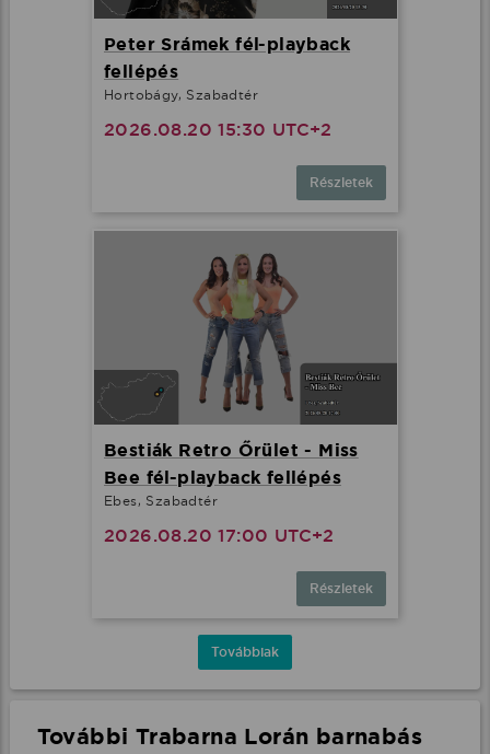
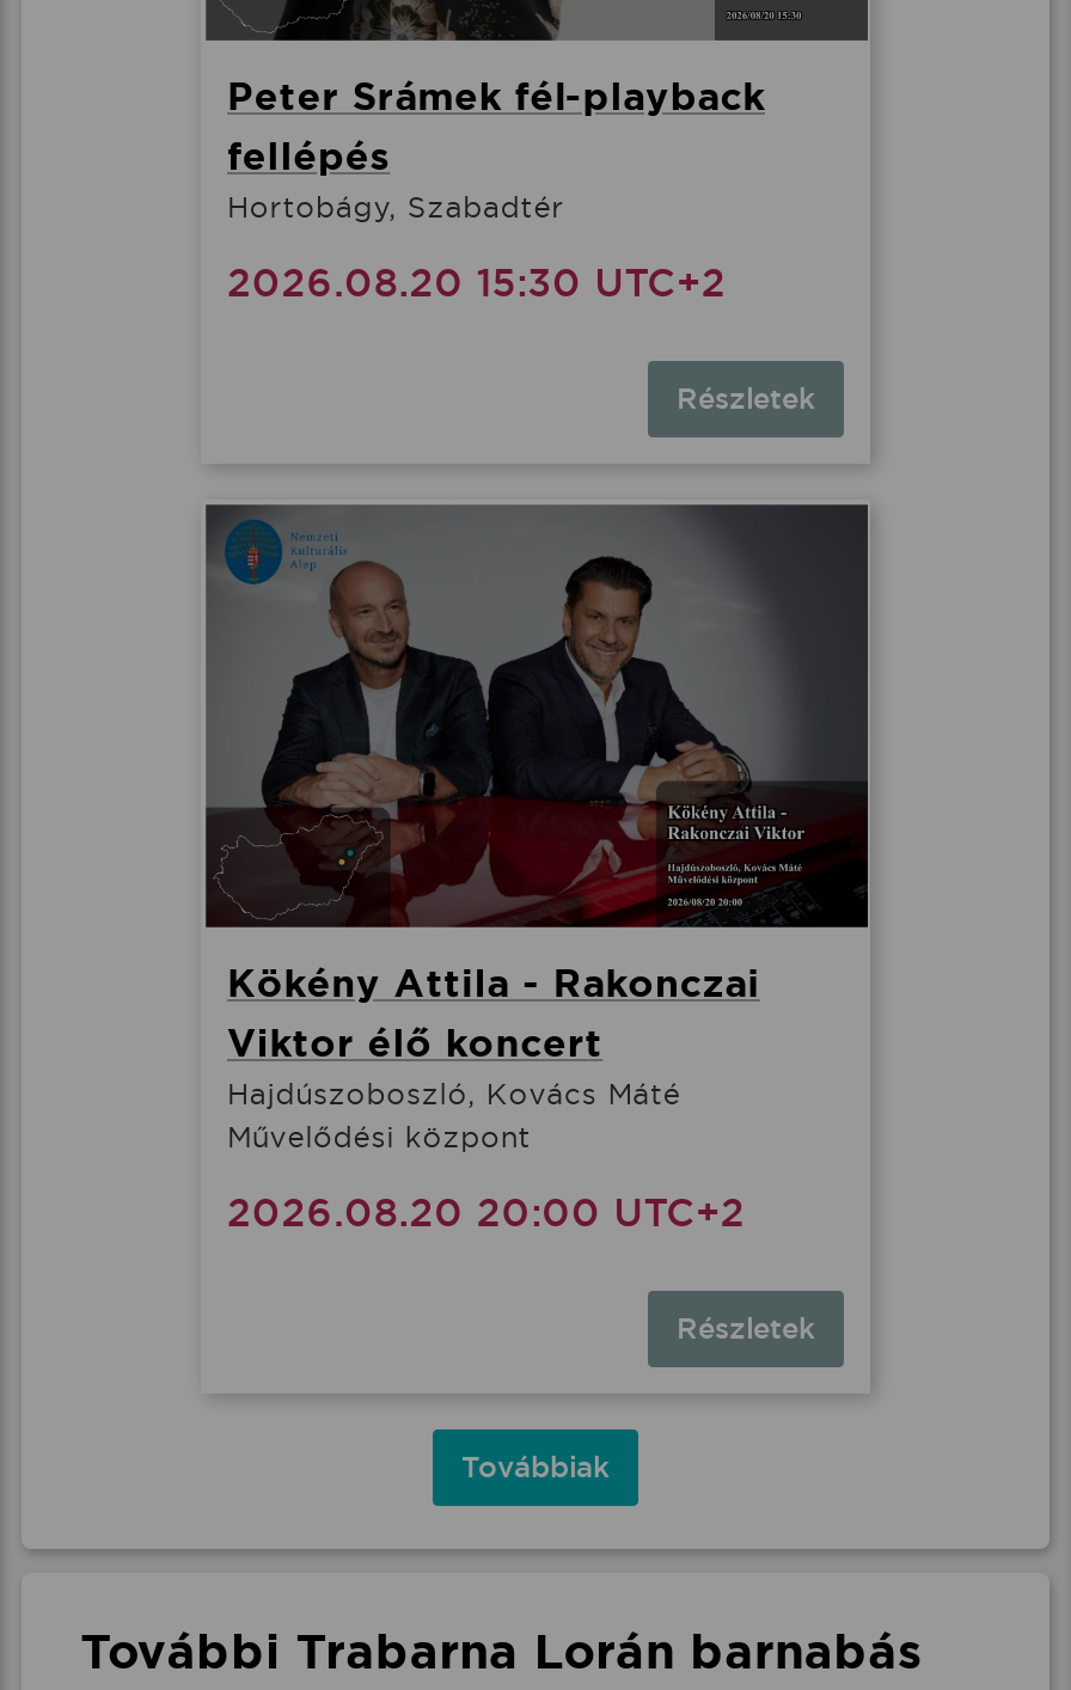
- [image]
- Bestiák Retro Őrület - Miss
- Bee fél-playback fellépés
- Ebes, Szabadtér
+ [image]
+ Kökény Attila - Rakonczai
+ Viktor élő koncert
+ Hajdúszoboszló, Kovács Máté
+ Művelődési központ

- 2026.08.20 17:00 UTC+2
+ 2026.08.20 20:00 UTC+2
